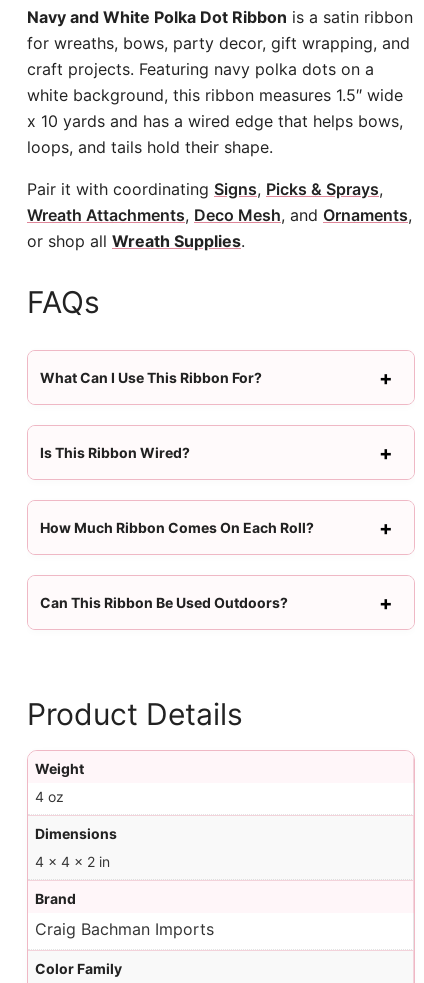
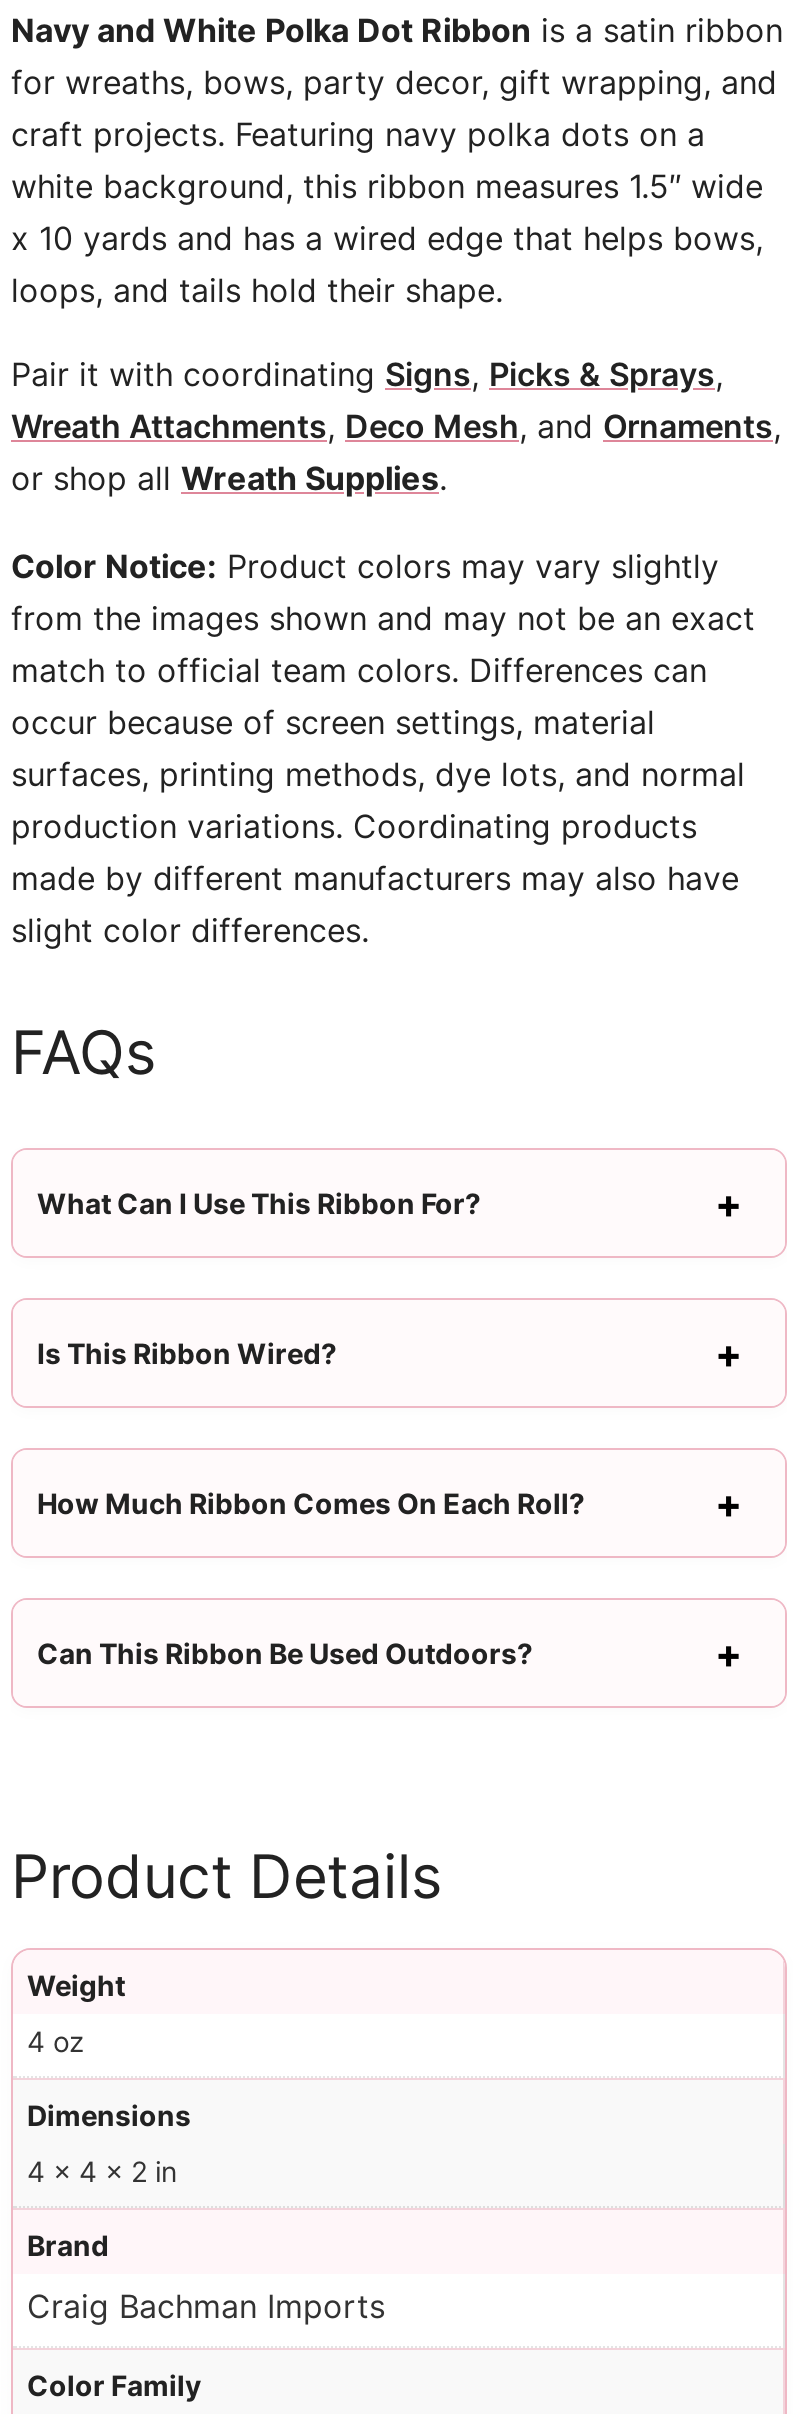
+ Color Notice: Product colors may vary slightly
+ from the images shown and may not be an exact
+ match to official team colors. Differences can
+ occur because of screen settings, material
+ surfaces, printing methods, dye lots, and normal
+ production variations. Coordinating products
+ made by different manufacturers may also have
+ slight color differences.
